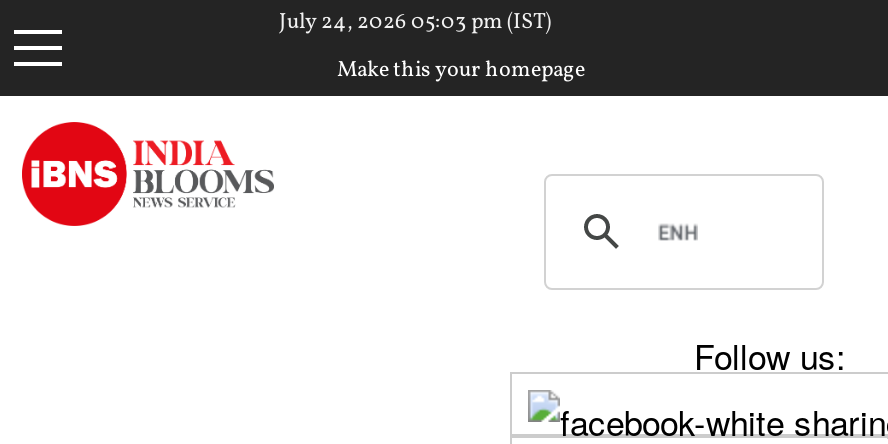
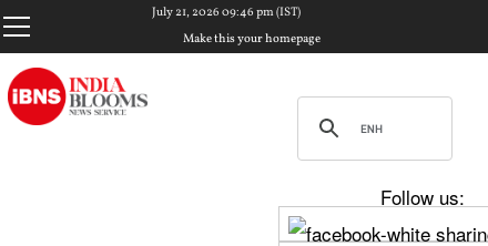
- July 24, 2026 05:03 pm (IST)
+ July 21, 2026 09:46 pm (IST)
